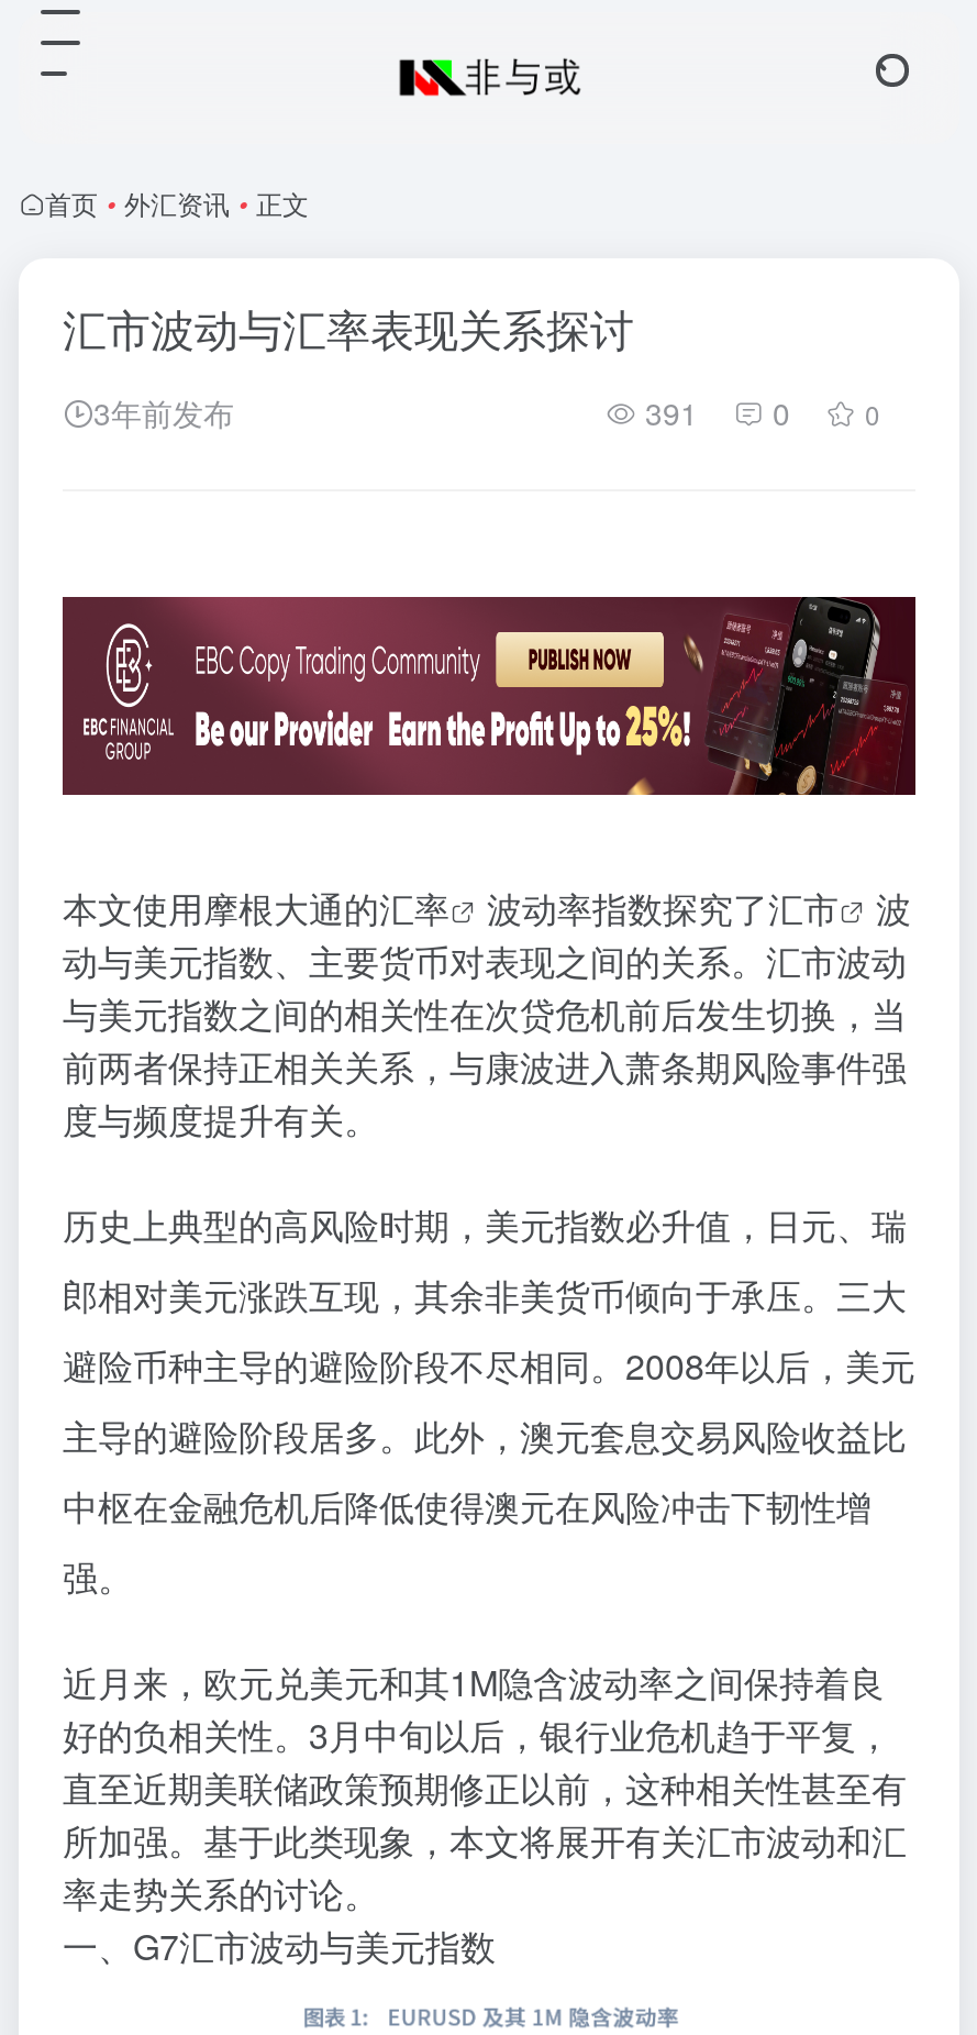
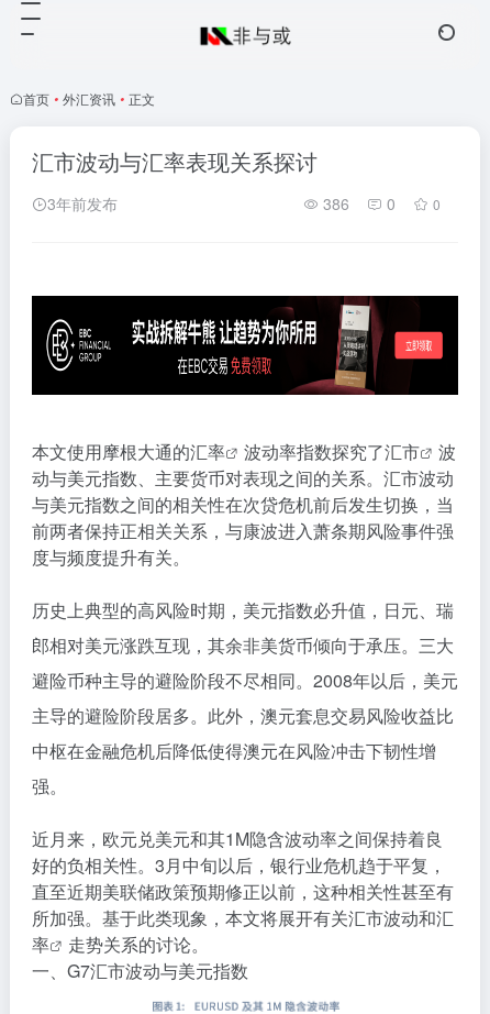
- 391 0 0
+ 386 0 0

- [image]
+ [image]
